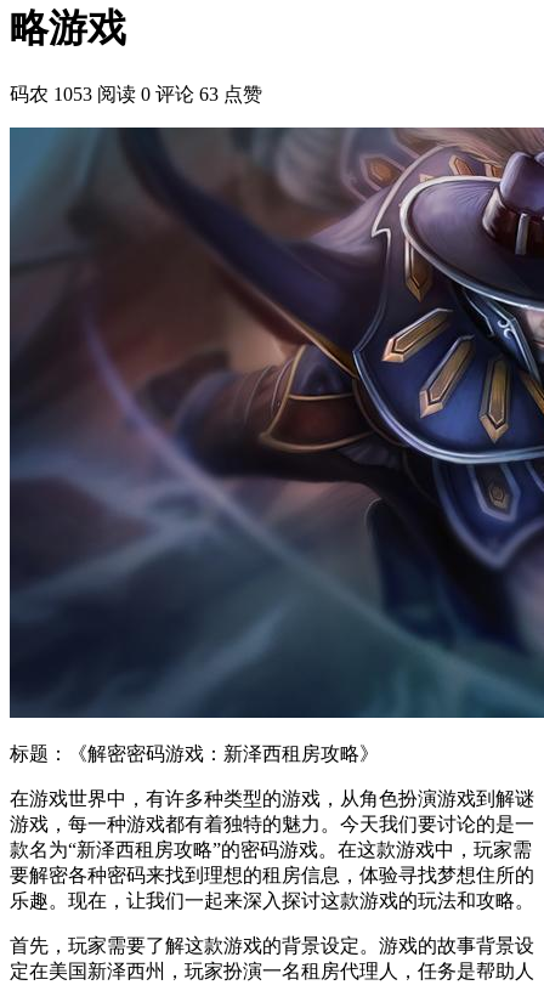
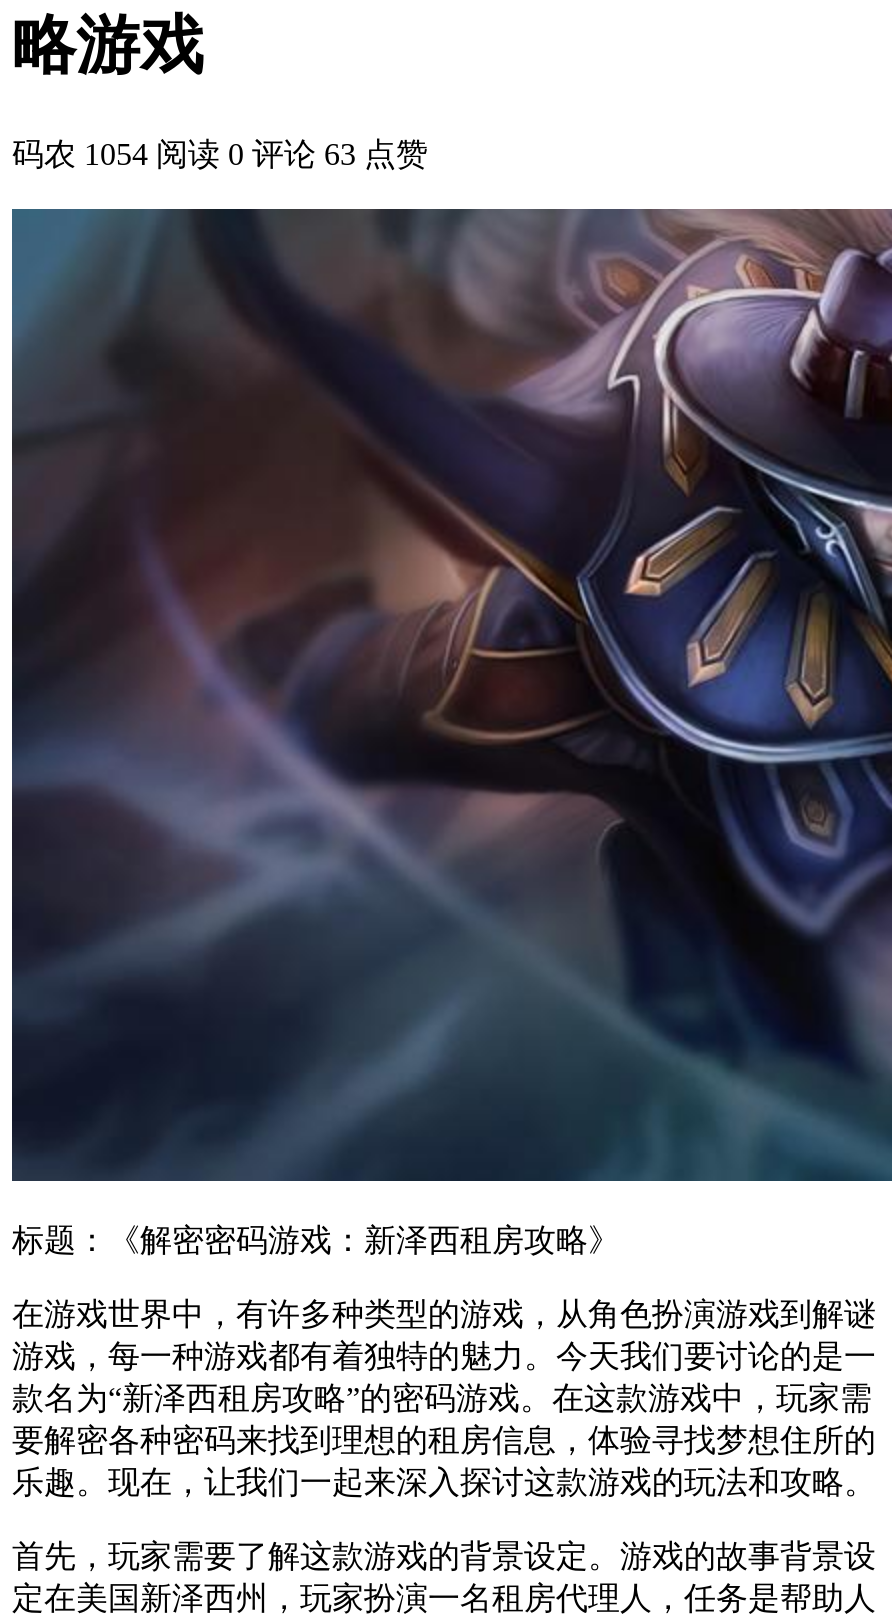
- 码农1053 阅读0 评论63 点赞
+ 码农1054 阅读0 评论63 点赞
